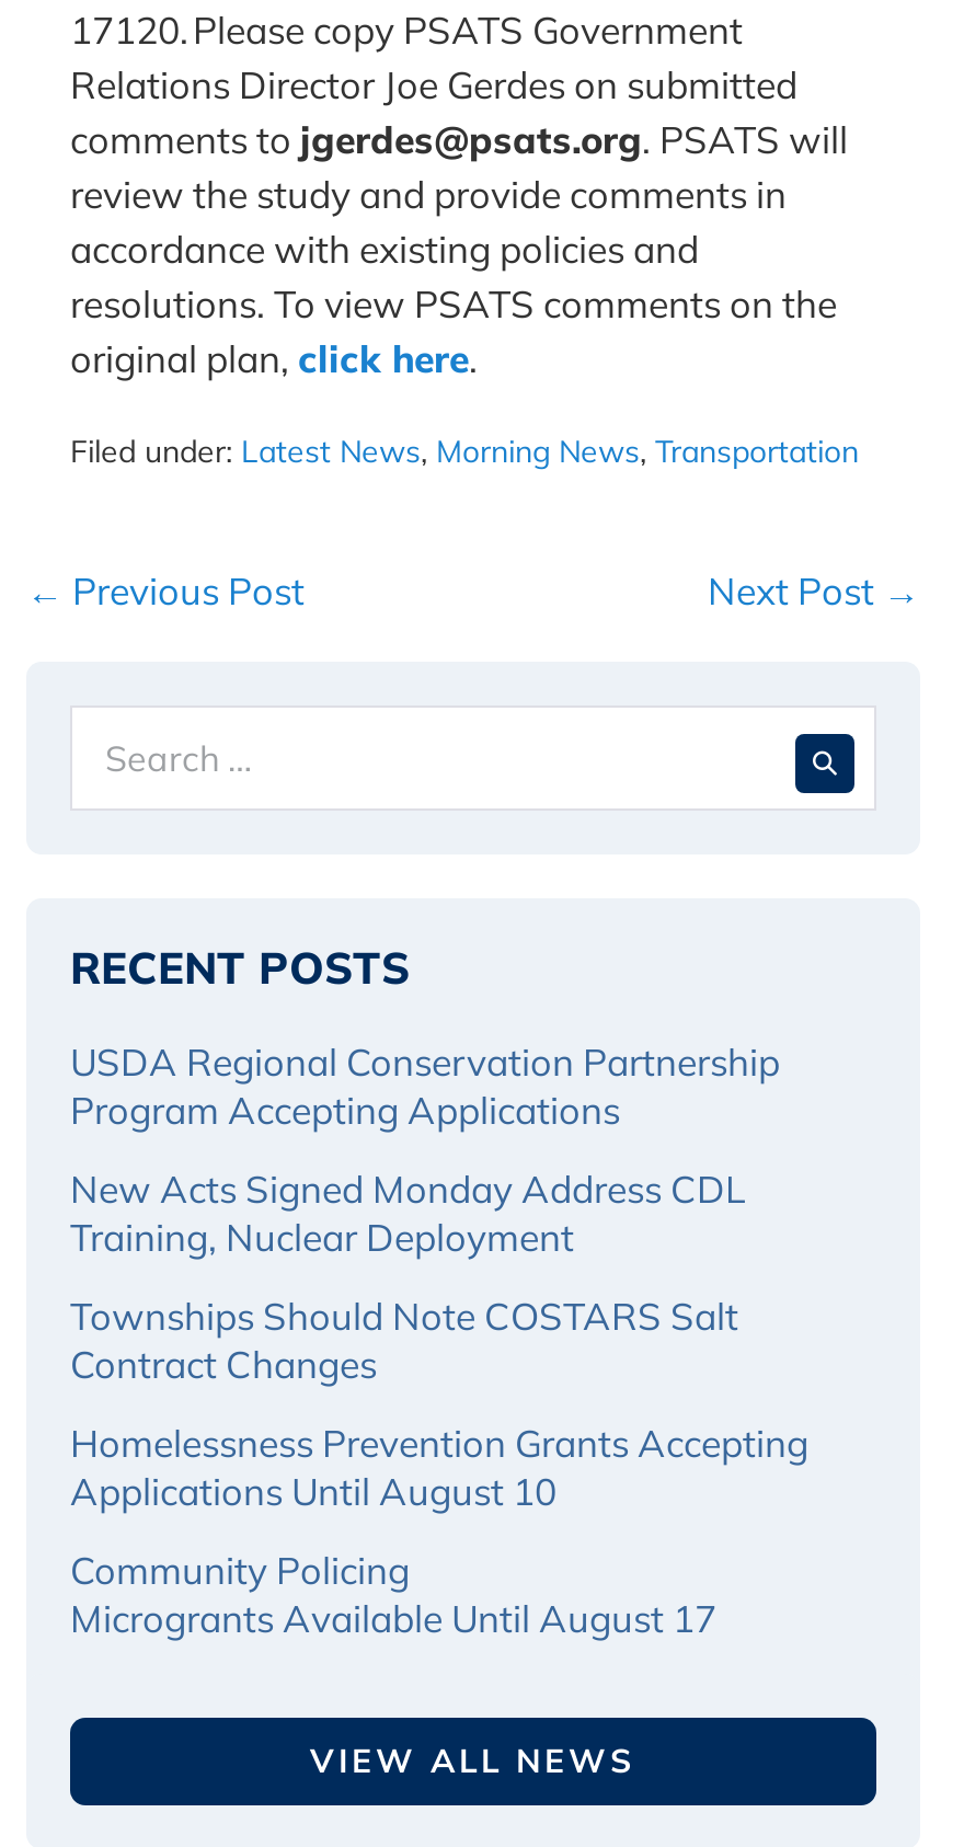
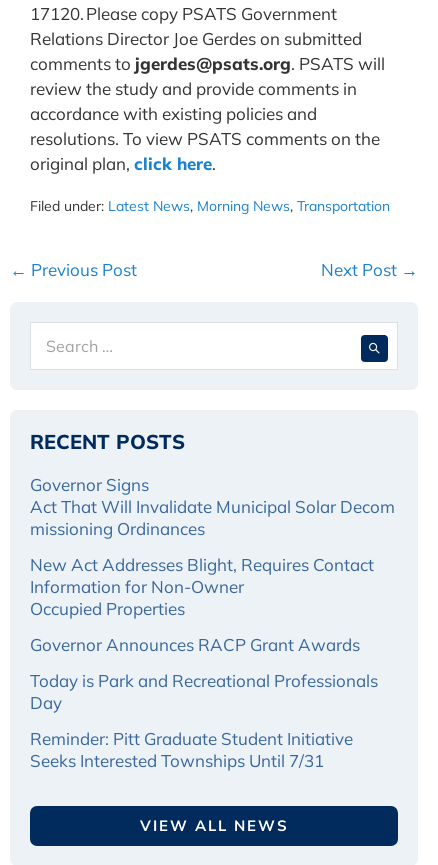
- USDA Regional Conservation Partnership
- Program Accepting Applications
+ Governor Signs
+ Act That Will Invalidate Municipal Solar Decom
+ missioning Ordinances

- New Acts Signed Monday Address CDL
- Training, Nuclear Deployment
+ New Act Addresses Blight, Requires Contact
+ Information for Non-Owner
+ Occupied Properties

- Townships Should Note COSTARS Salt
- Contract Changes
+ Governor Announces RACP Grant Awards

- Homelessness Prevention Grants Accepting
- Applications Until August 10
+ Today is Park and Recreational Professionals
+ Day

- Community Policing
- Microgrants Available Until August 17
+ Reminder: Pitt Graduate Student Initiative
+ Seeks Interested Townships Until 7/31
